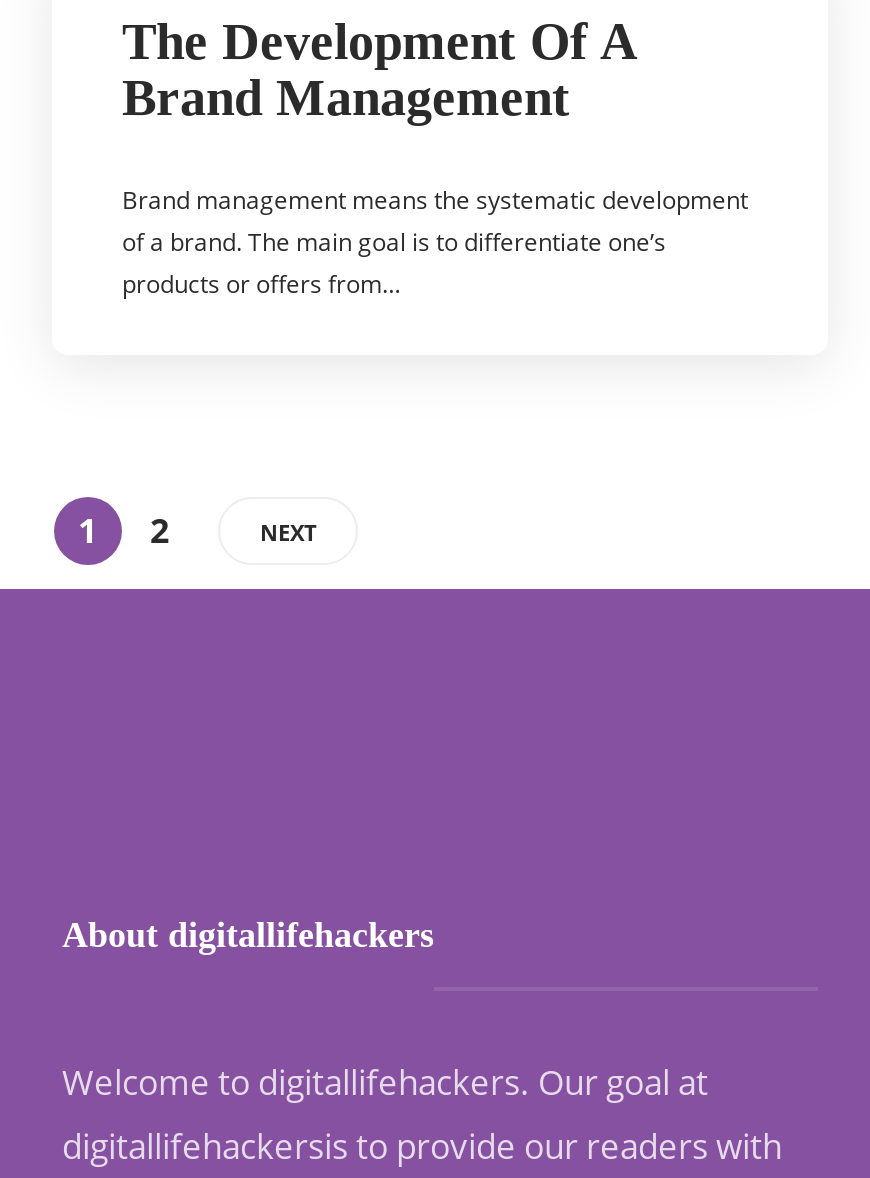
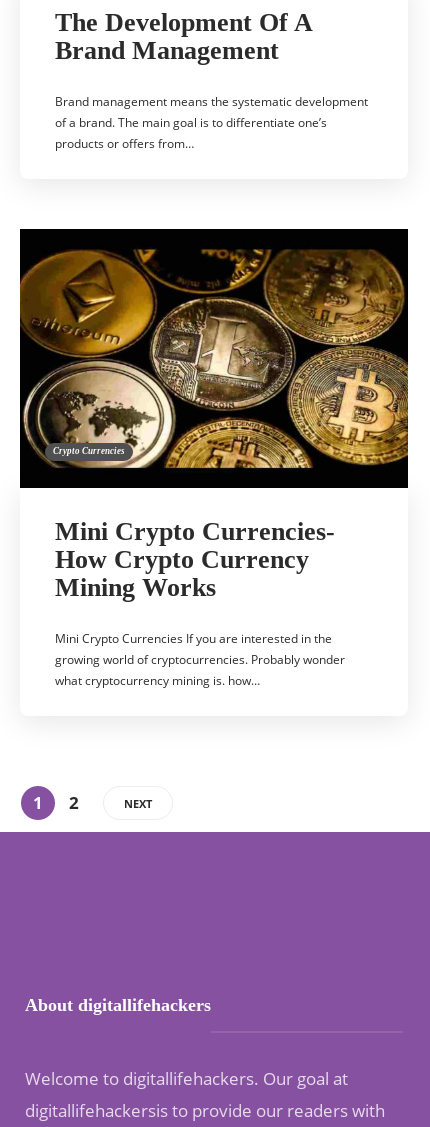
+ [image]
+ Crypto Currencies
+ Mini Crypto Currencies-
+ How Crypto Currency
+ Mining Works
+ Mini Crypto Currencies If you are interested in the
+ growing world of cryptocurrencies. Probably wonder
+ what cryptocurrency mining is. how…
